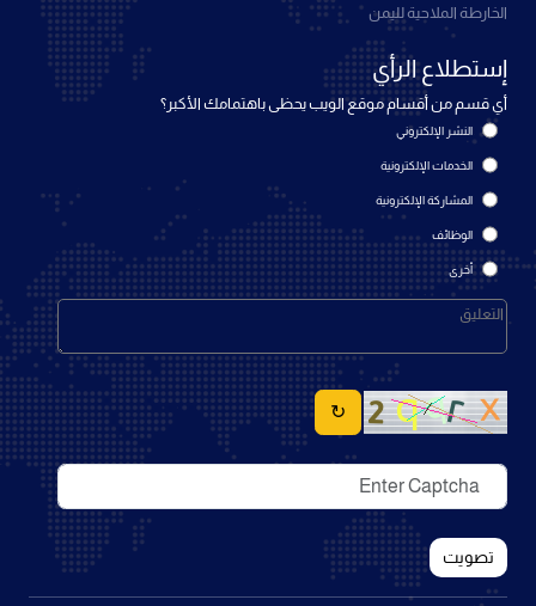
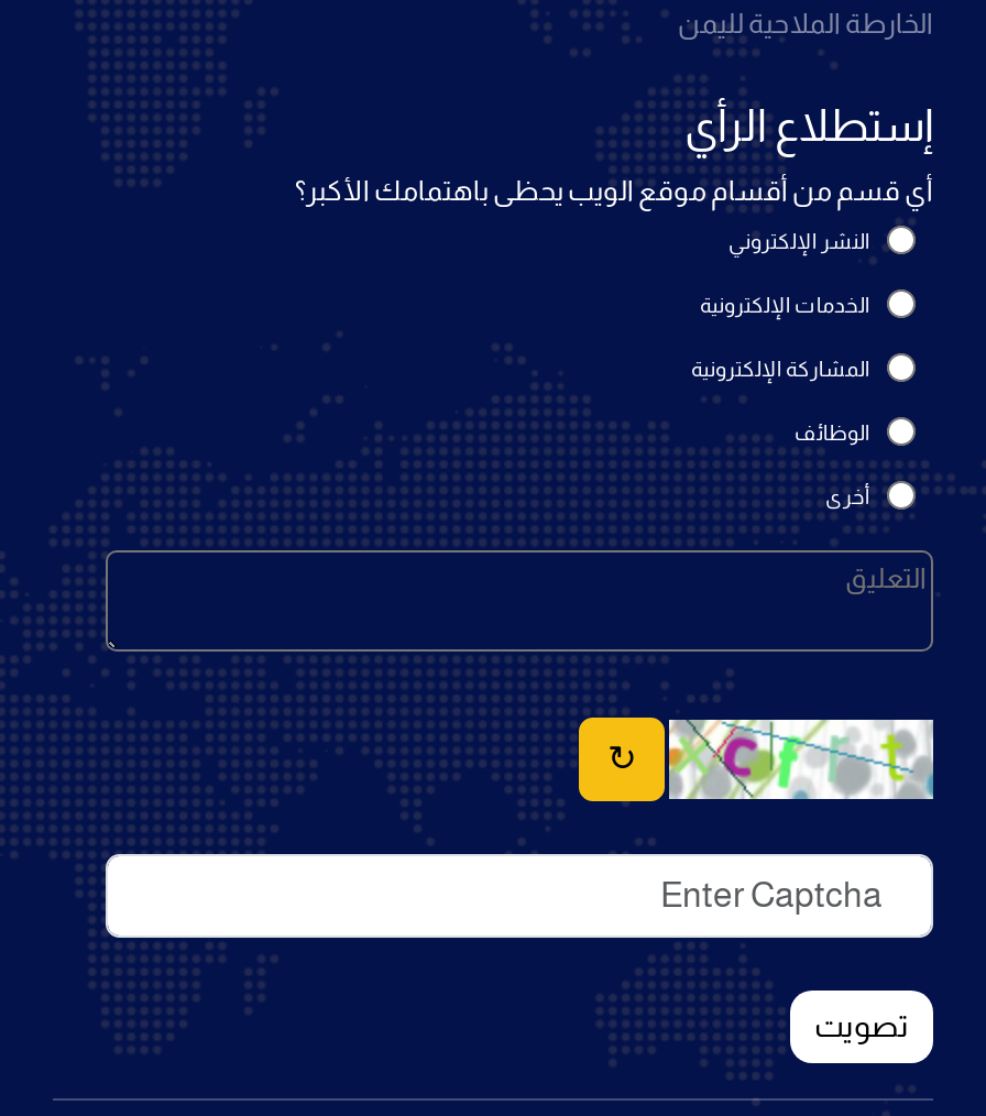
- [image]
+ [image]
